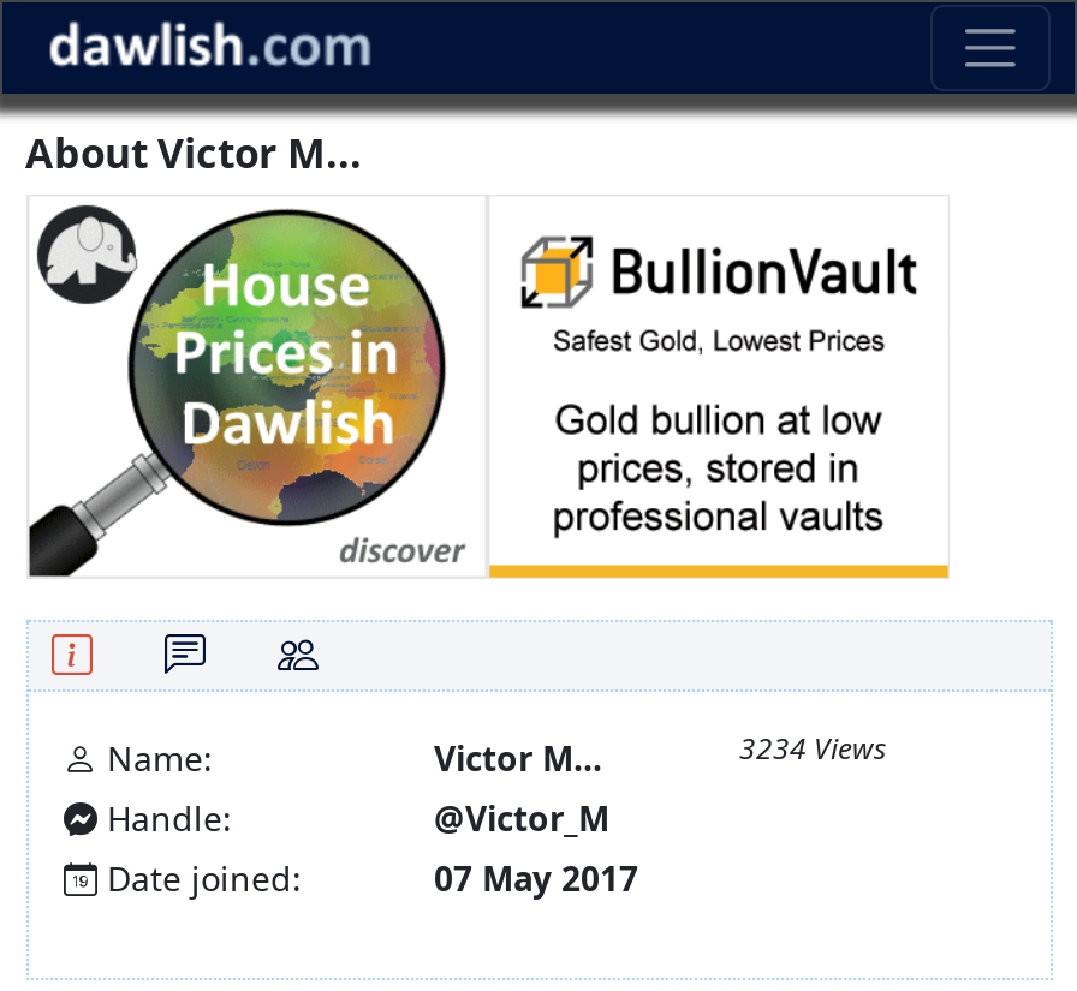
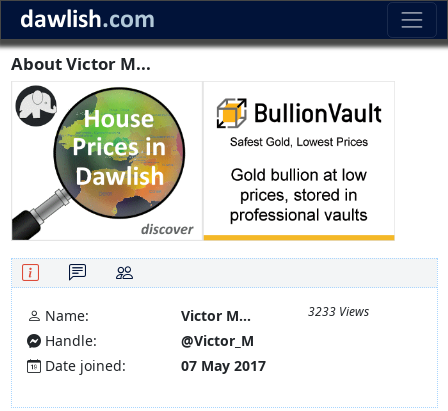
- 3234 Views
+ 3233 Views
